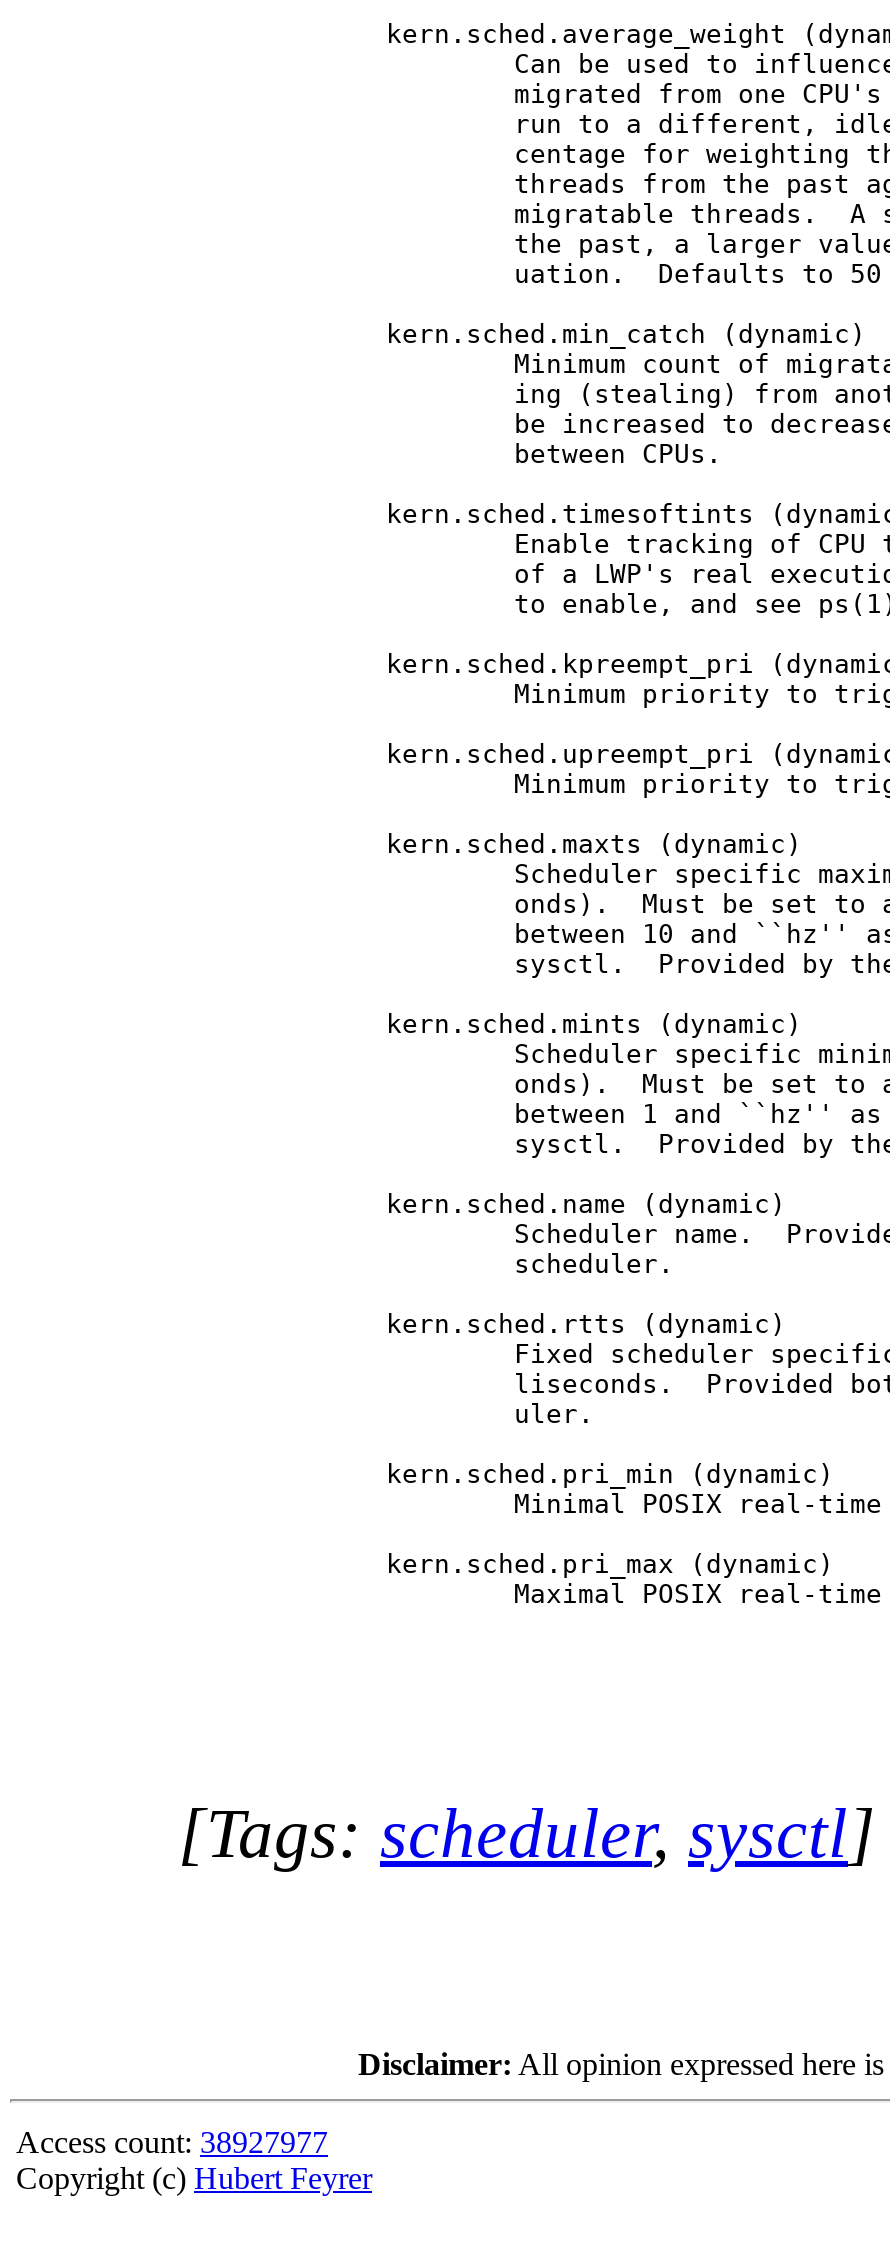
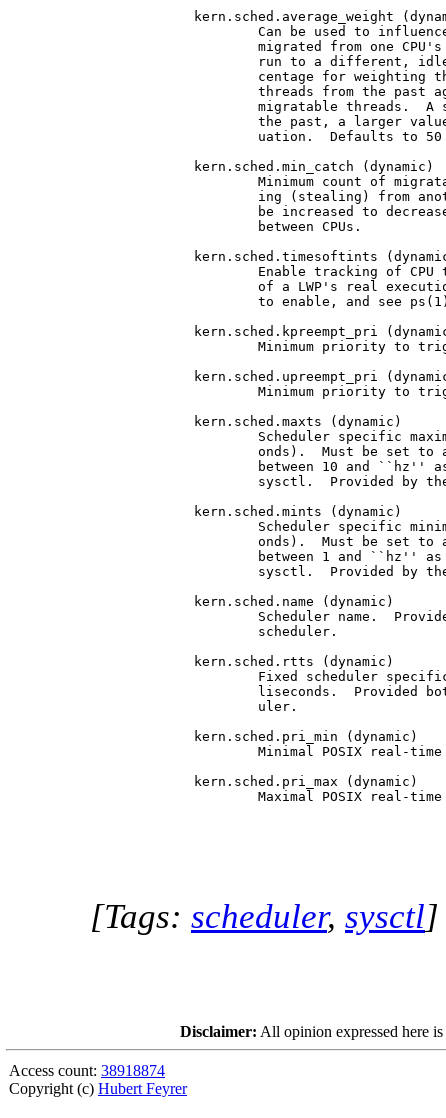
- Access count: 38927977
+ Access count: 38918874
